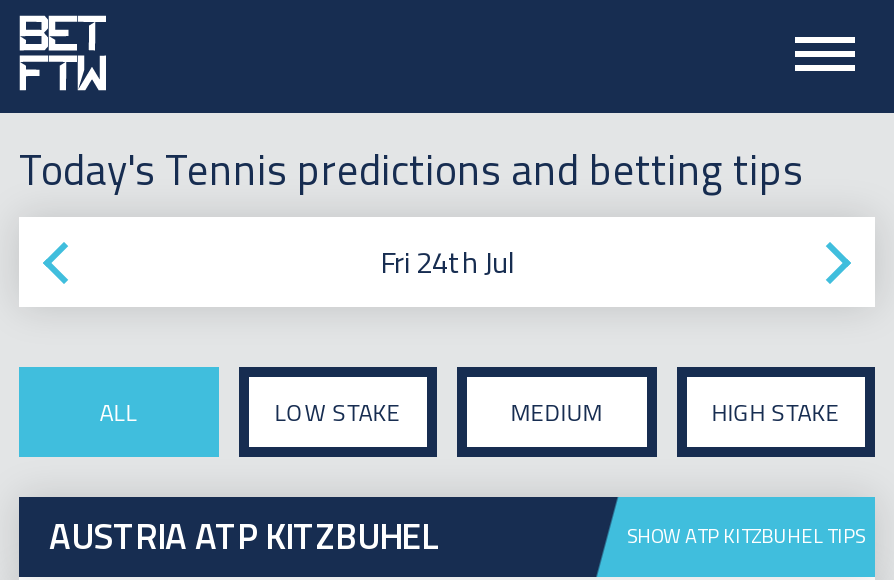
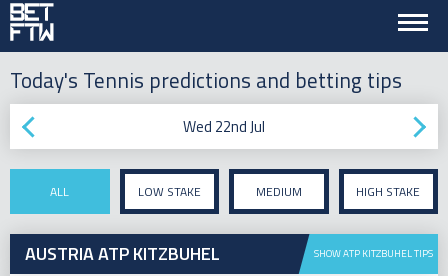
- Fri 24th Jul
+ Wed 22nd Jul
